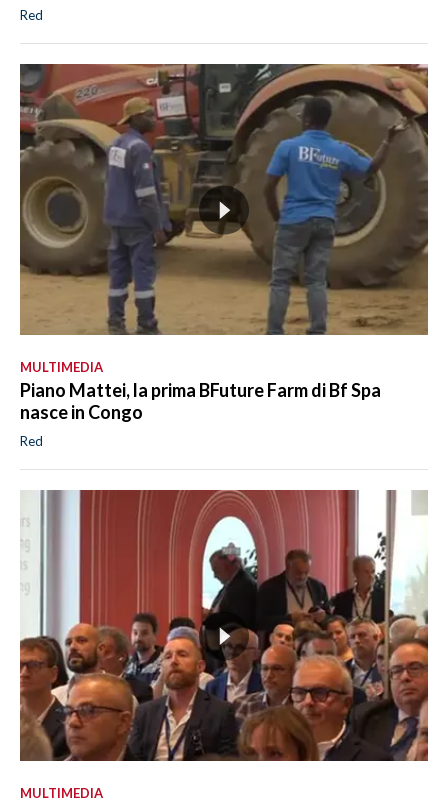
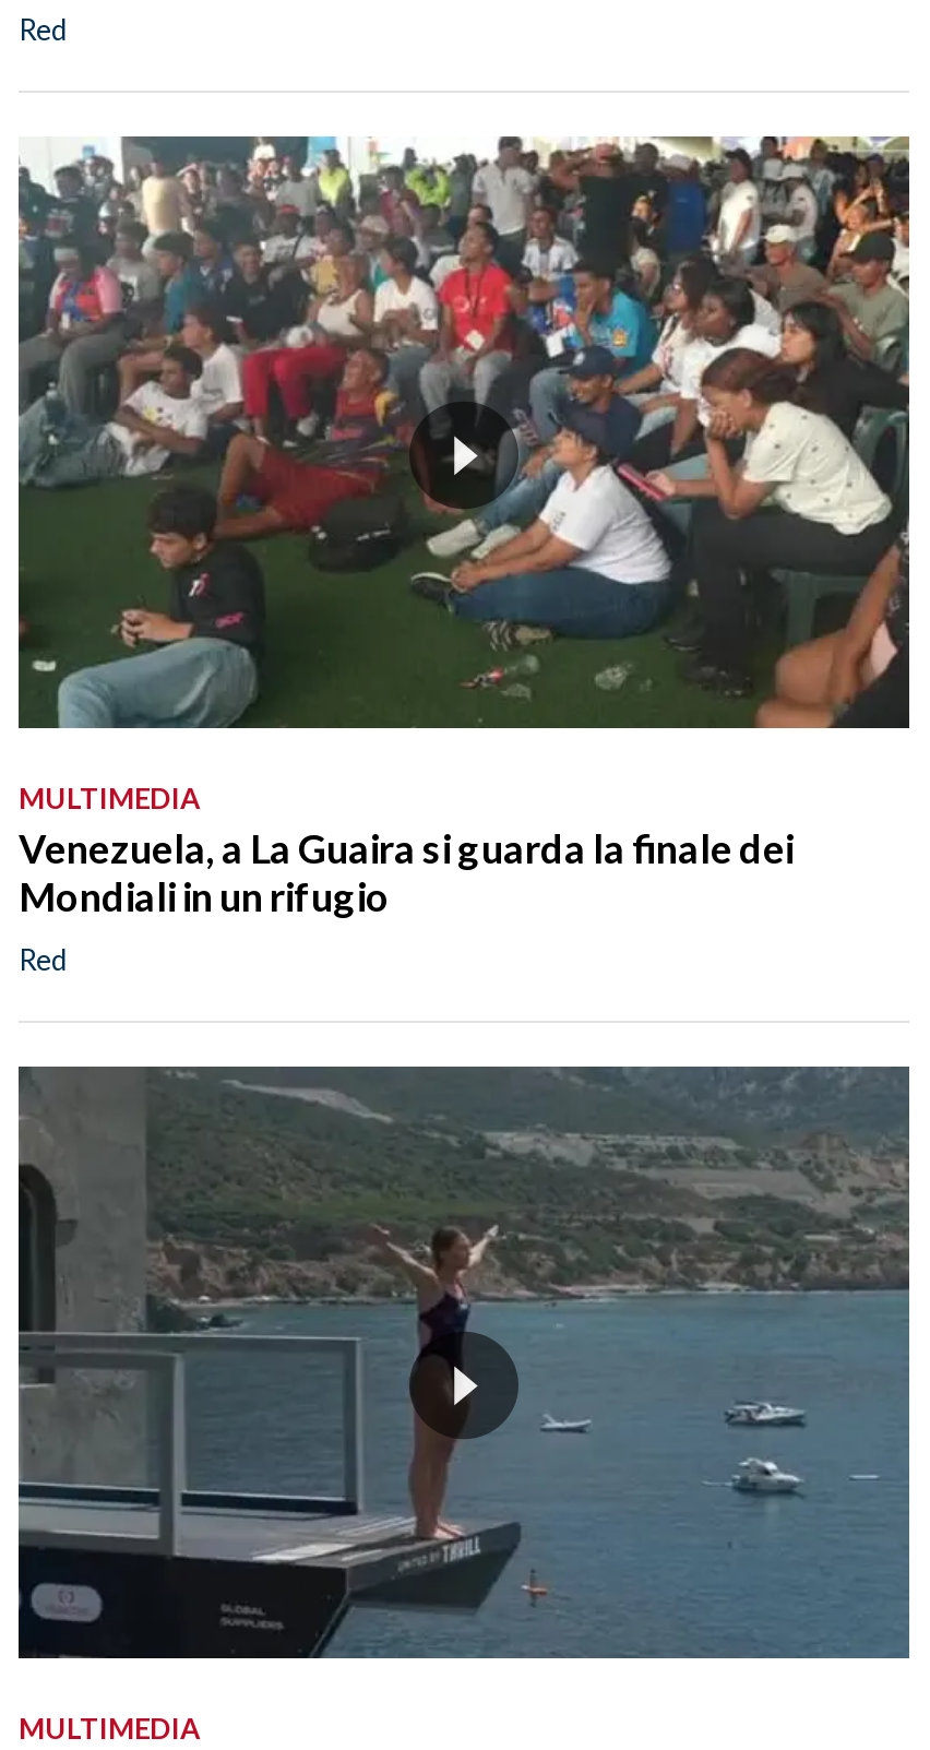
- [image]
+ [image]

- Piano Mattei, la prima BFuture Farm di Bf Spa
- nasce in Congo
+ Venezuela, a La Guaira si guarda la finale dei
+ Mondiali in un rifugio

- [image]
+ [image]
